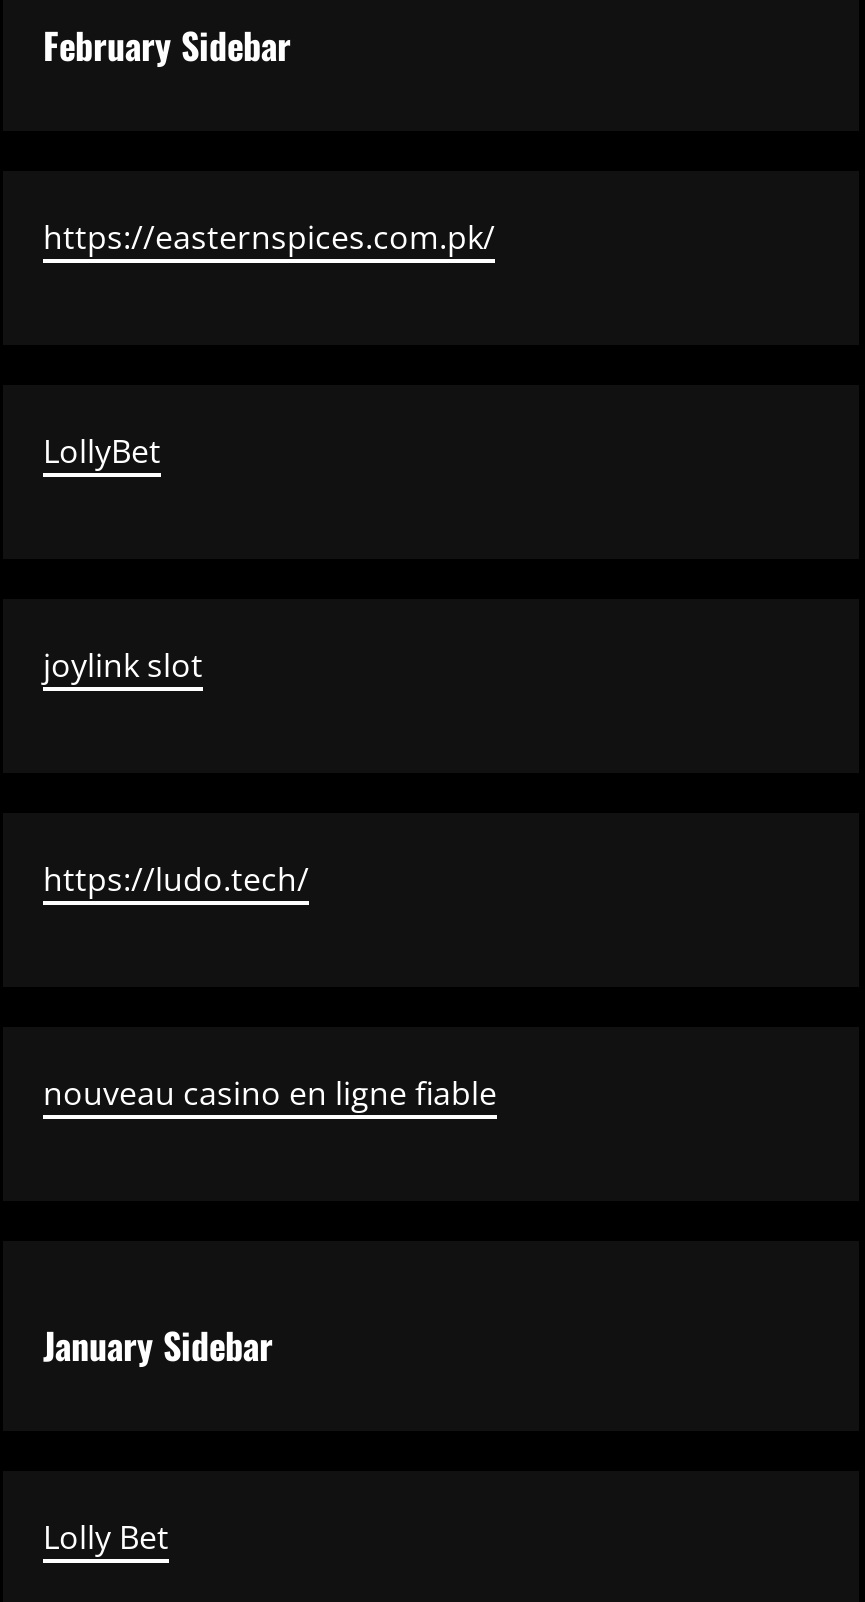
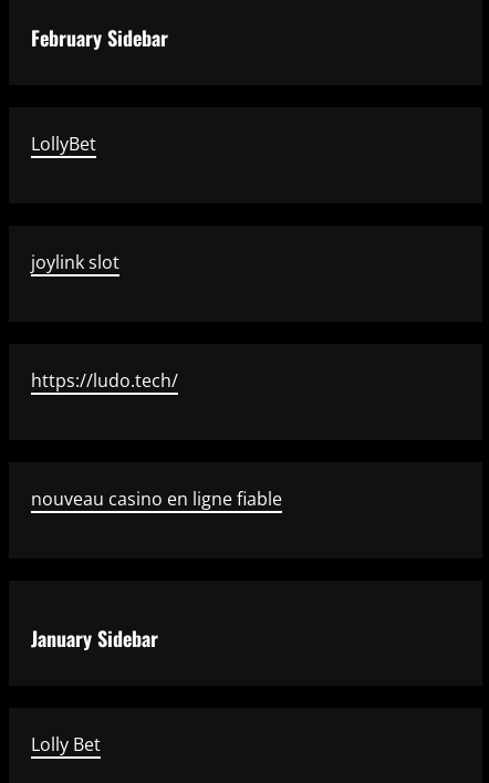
- https://easternspices.com.pk/
